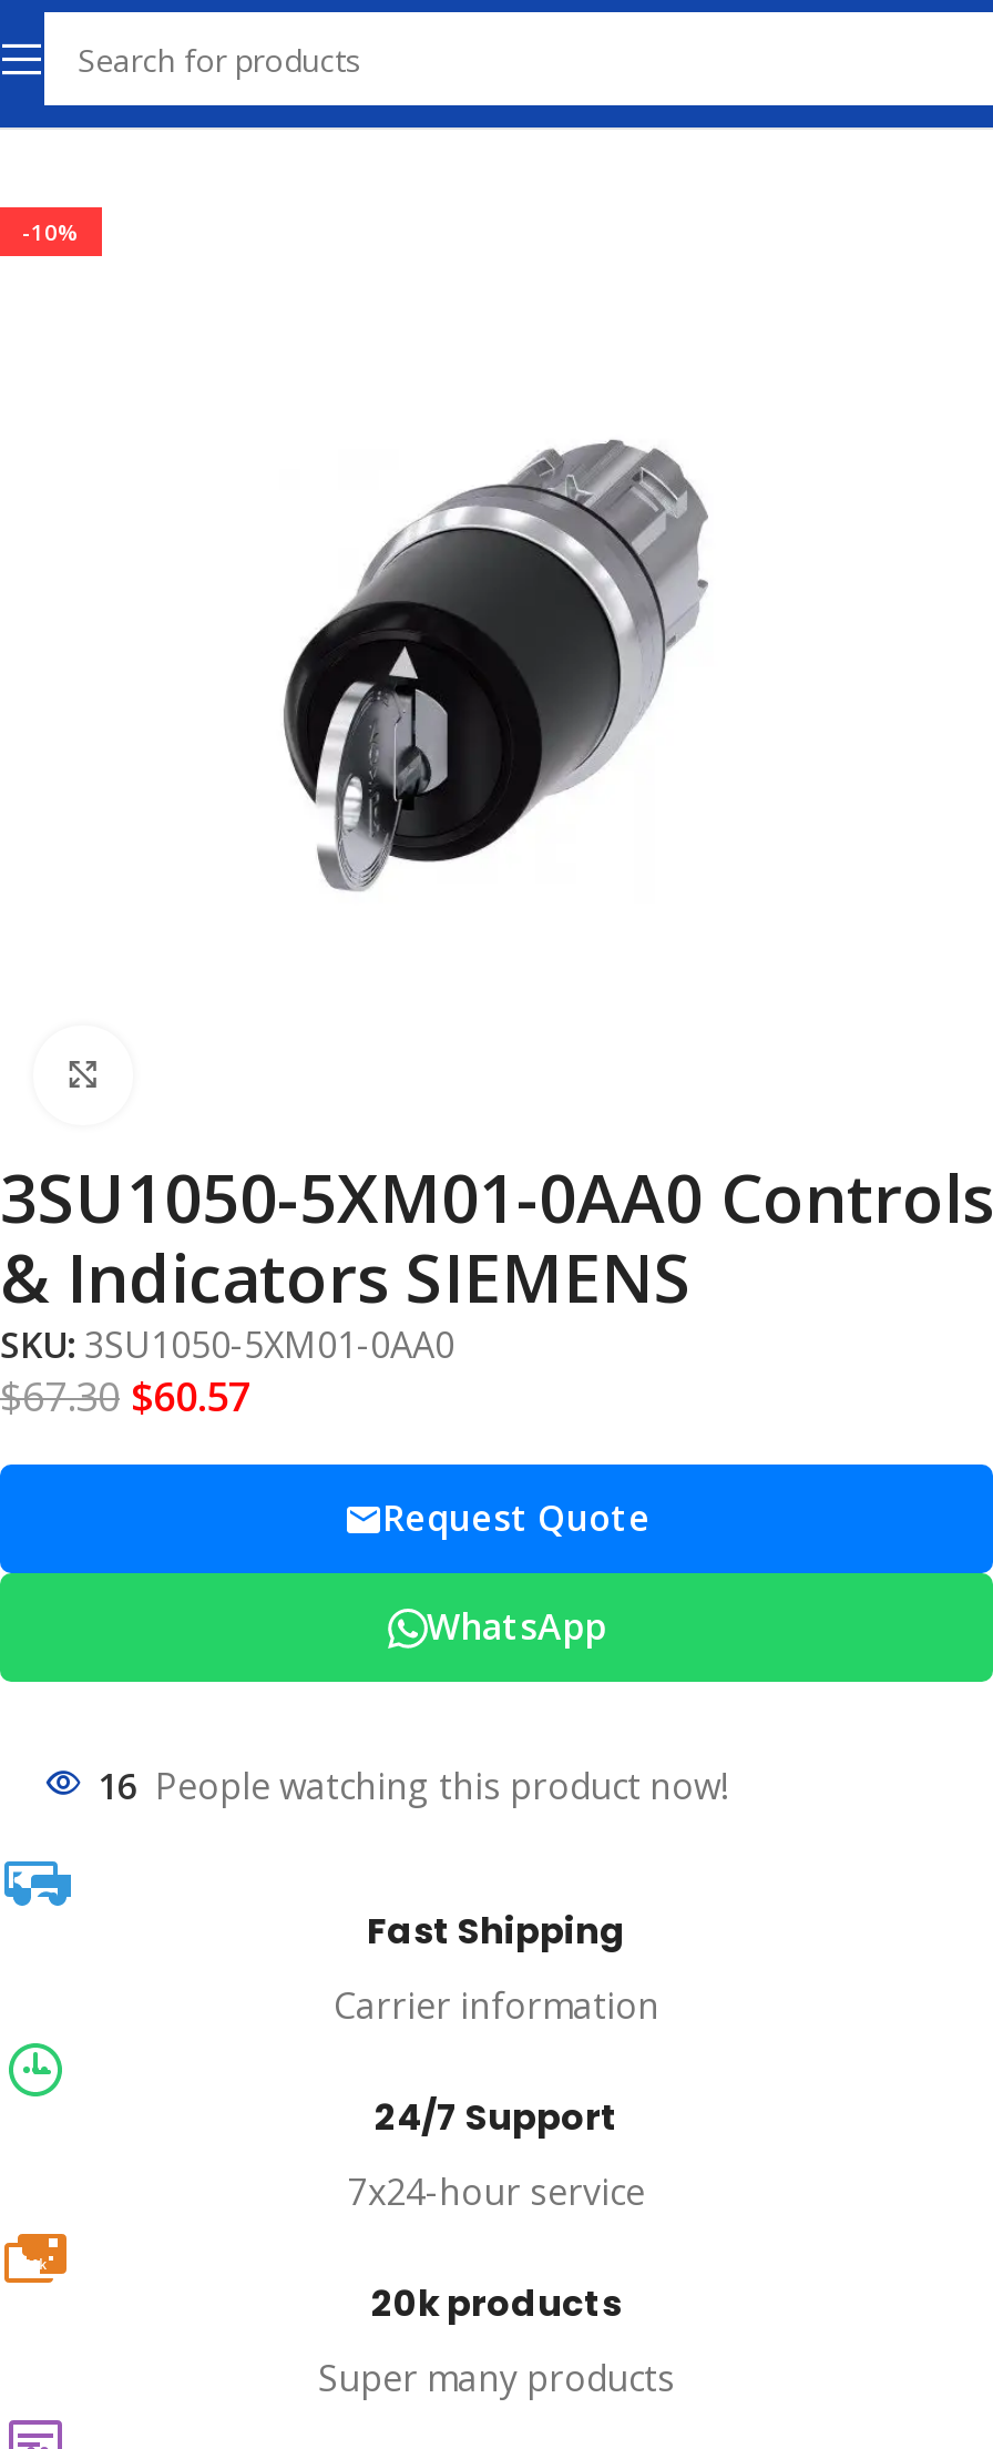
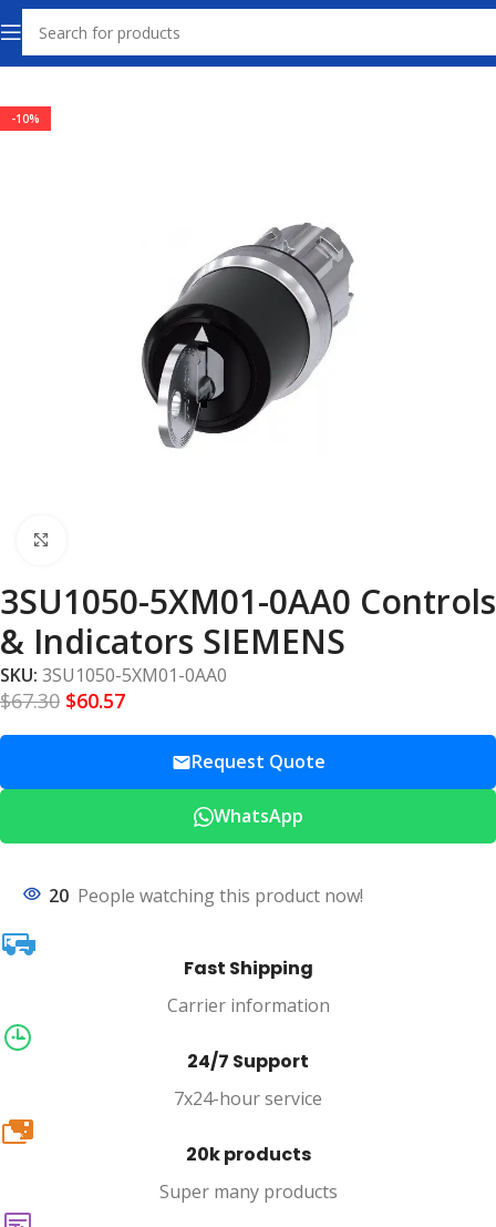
- 16 People watching this product now!
+ 20 People watching this product now!
